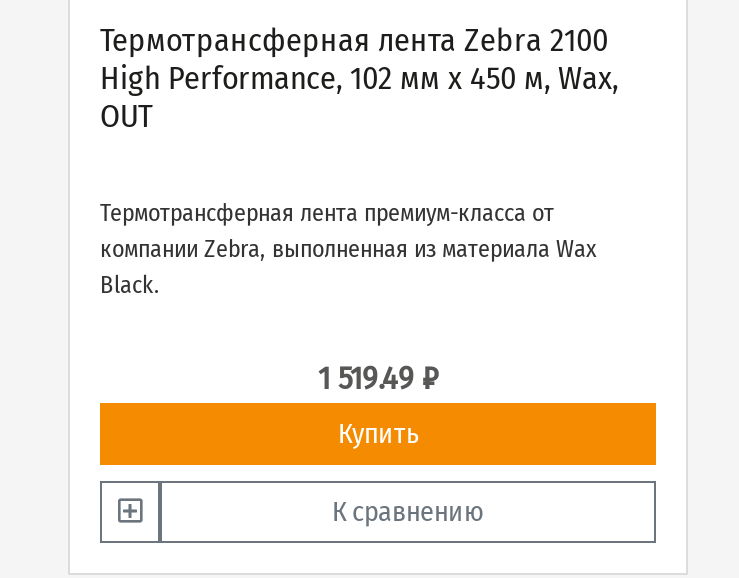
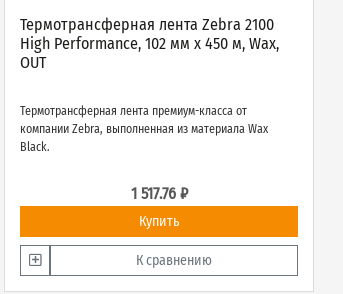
- 1 519.49 ₽
+ 1 517.76 ₽
